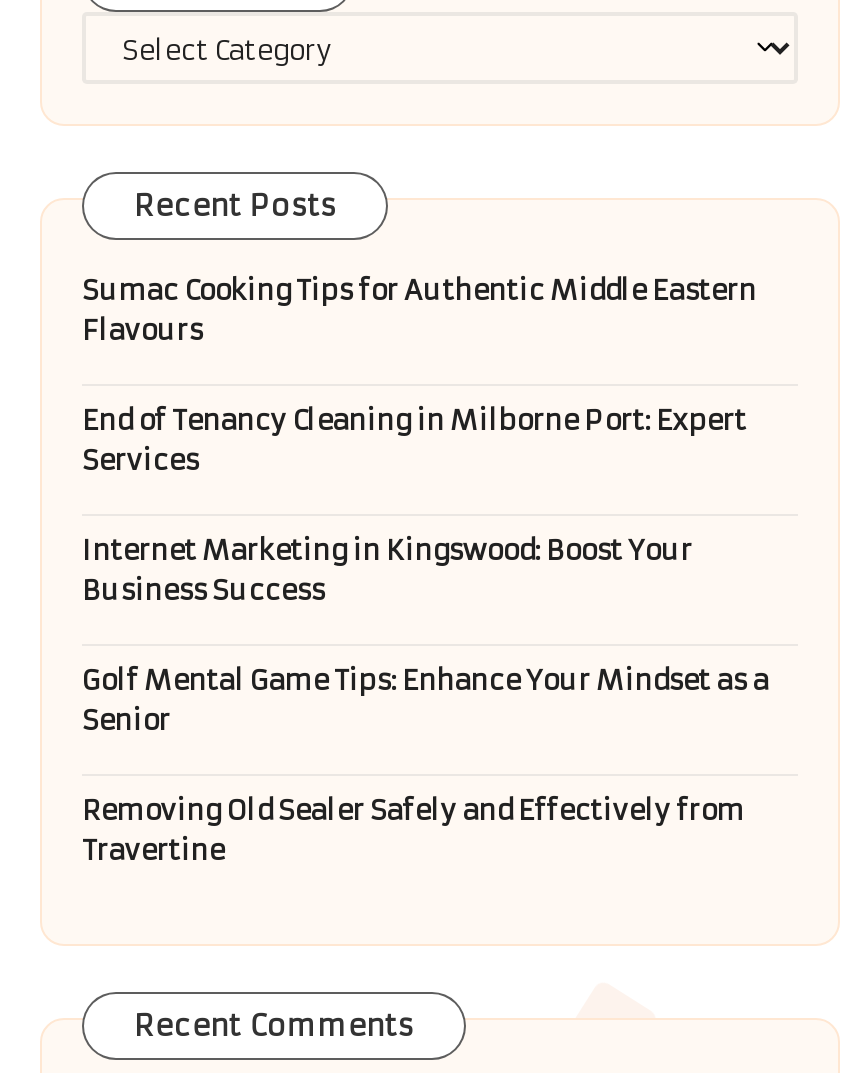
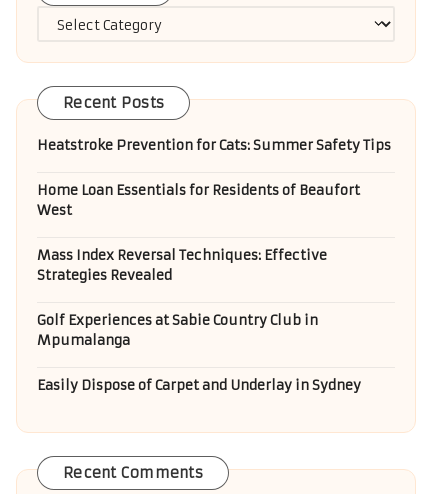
- Sumac Cooking Tips for Authentic Middle Eastern
- Flavours
+ Heatstroke Prevention for Cats: Summer Safety Tips

- End of Tenancy Cleaning in Milborne Port: Expert
- Services
+ Home Loan Essentials for Residents of Beaufort
+ West

- Internet Marketing in Kingswood: Boost Your
- Business Success
+ Mass Index Reversal Techniques: Effective
+ Strategies Revealed

- Golf Mental Game Tips: Enhance Your Mindset as a
- Senior
+ Golf Experiences at Sabie Country Club in
+ Mpumalanga

- Removing Old Sealer Safely and Effectively from
- Travertine
+ Easily Dispose of Carpet and Underlay in Sydney
